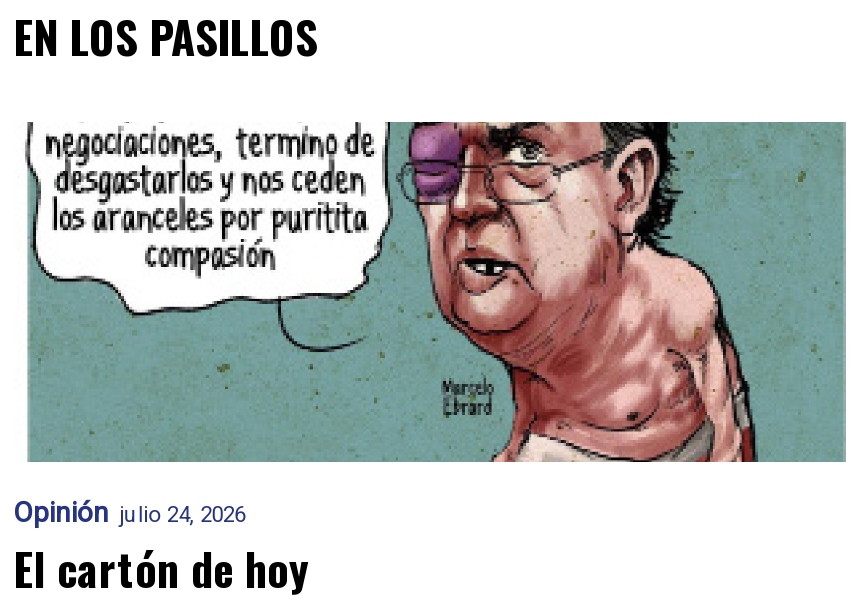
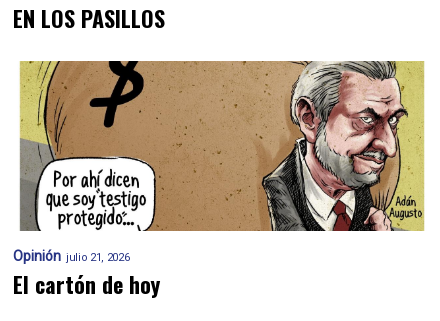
- [image]
- Opinión julio 24, 2026
+ [image]
+ Opinión julio 21, 2026
